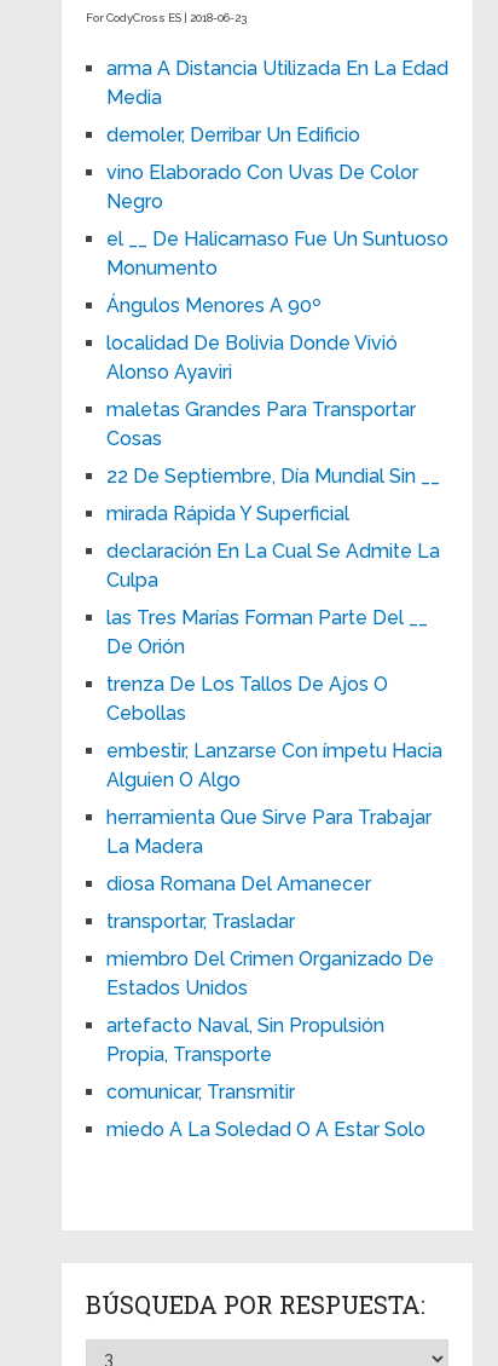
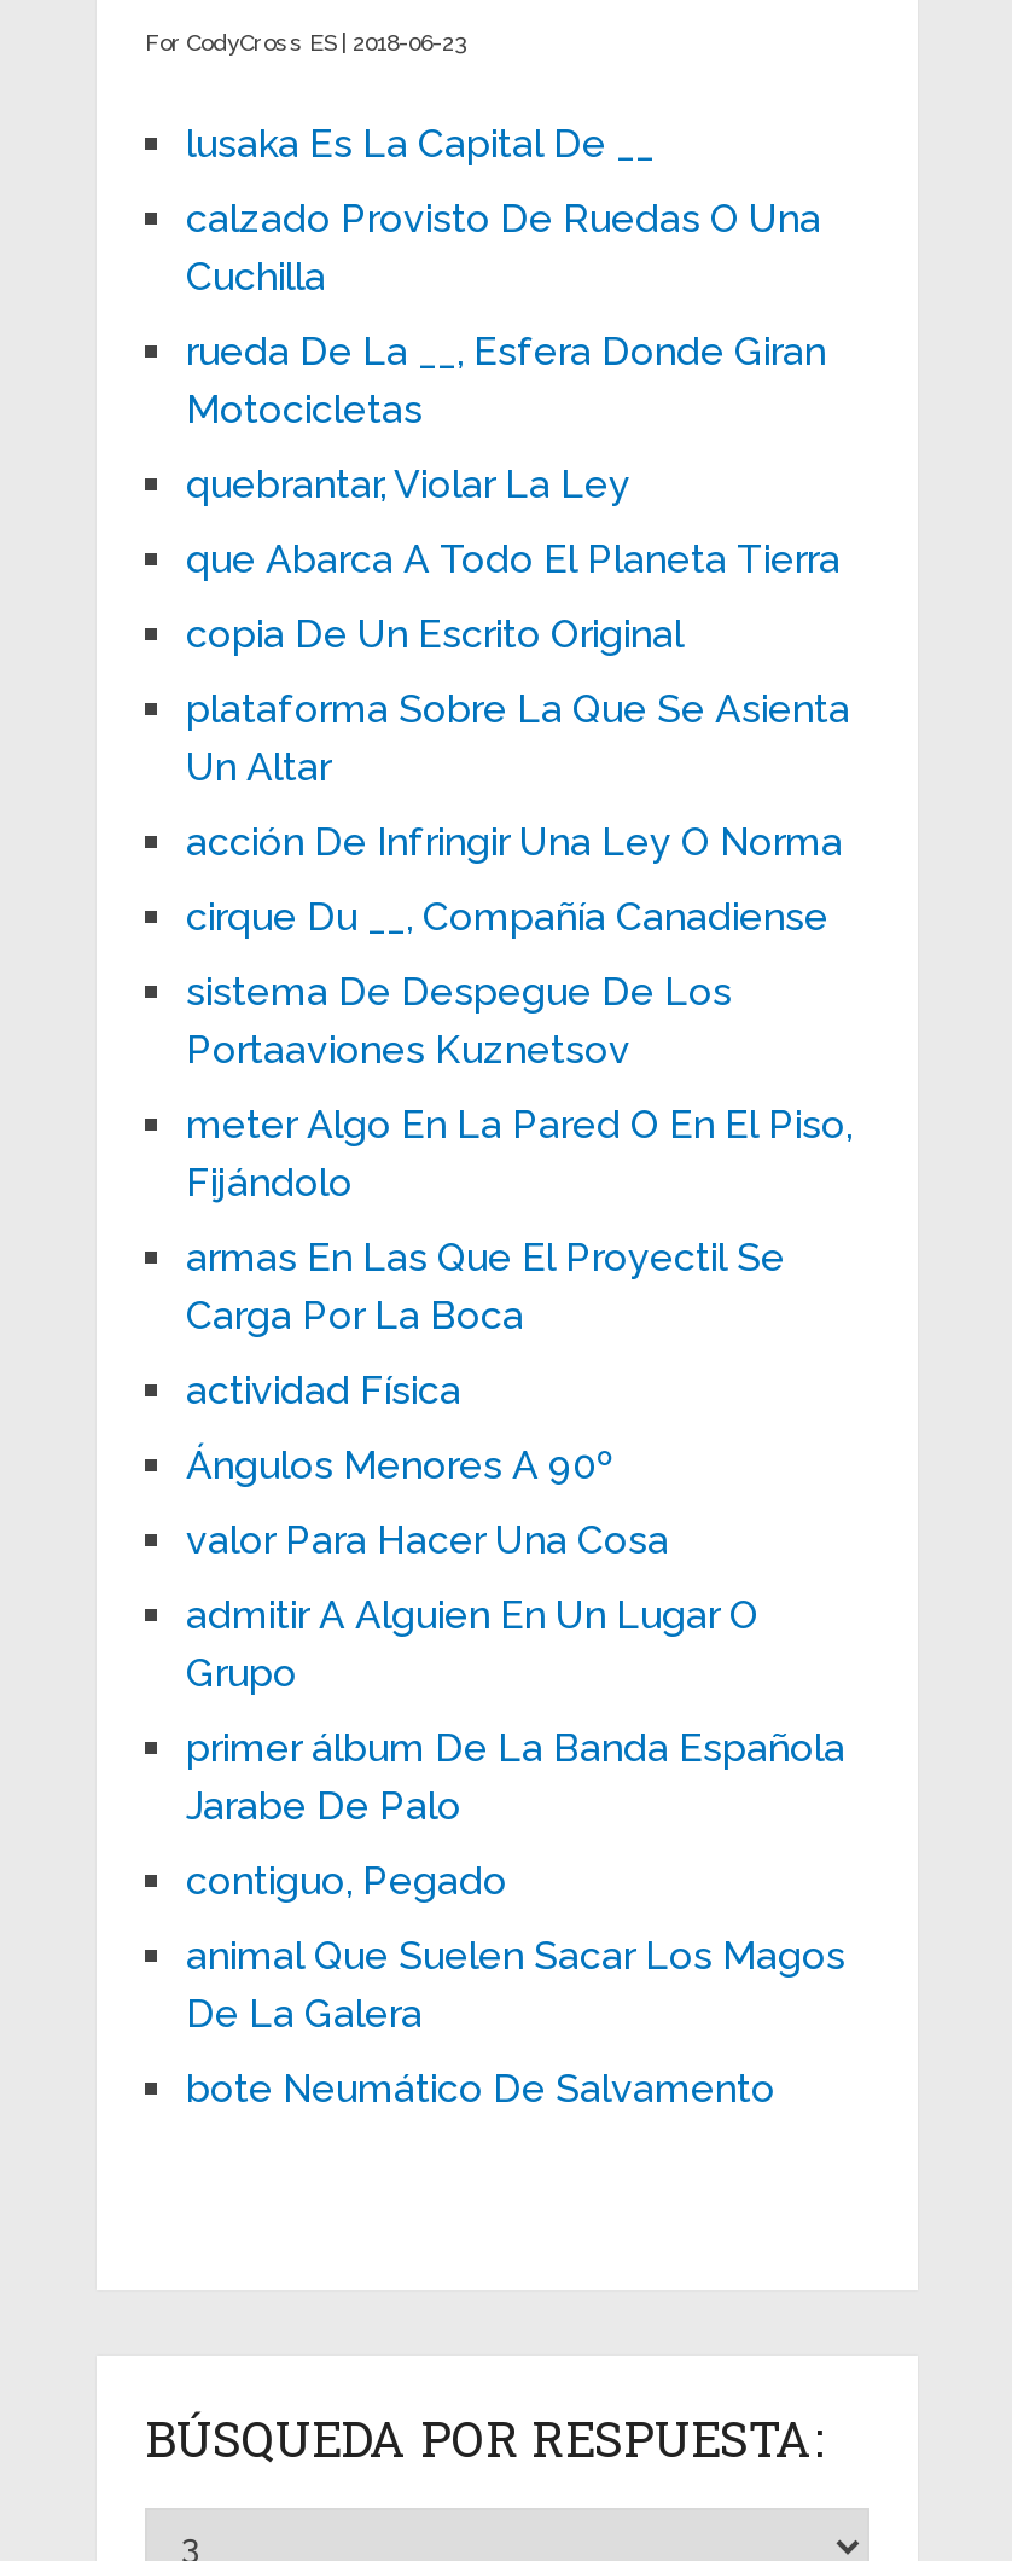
- arma A Distancia Utilizada En La Edad
- Media
- demoler, Derribar Un Edificio
- vino Elaborado Con Uvas De Color
- Negro
- el __ De Halicarnaso Fue Un Suntuoso
- Monumento
+ lusaka Es La Capital De __
+ calzado Provisto De Ruedas O Una
+ Cuchilla
+ rueda De La __, Esfera Donde Giran
+ Motocicletas
+ quebrantar, Violar La Ley
+ que Abarca A Todo El Planeta Tierra
+ copia De Un Escrito Original
+ plataforma Sobre La Que Se Asienta
+ Un Altar
+ acción De Infringir Una Ley O Norma
+ cirque Du __, Compañía Canadiense
+ sistema De Despegue De Los
+ Portaaviones Kuznetsov
+ meter Algo En La Pared O En El Piso,
+ Fijándolo
+ armas En Las Que El Proyectil Se
+ Carga Por La Boca
+ actividad Física

moved down: Ángulos Menores A 90º

- localidad De Bolivia Donde Vivió
- Alonso Ayaviri
- maletas Grandes Para Transportar
- Cosas
- 22 De Septiembre, Día Mundial Sin __
- mirada Rápida Y Superficial
- declaración En La Cual Se Admite La
- Culpa
- las Tres Marías Forman Parte Del __
- De Orión
- trenza De Los Tallos De Ajos O
- Cebollas
- embestir, Lanzarse Con ímpetu Hacia
- Alguien O Algo
- herramienta Que Sirve Para Trabajar
- La Madera
- diosa Romana Del Amanecer
- transportar, Trasladar
- miembro Del Crimen Organizado De
- Estados Unidos
- artefacto Naval, Sin Propulsión
- Propia, Transporte
- comunicar, Transmitir
- miedo A La Soledad O A Estar Solo
+ valor Para Hacer Una Cosa
+ admitir A Alguien En Un Lugar O
+ Grupo
+ primer álbum De La Banda Española
+ Jarabe De Palo
+ contiguo, Pegado
+ animal Que Suelen Sacar Los Magos
+ De La Galera
+ bote Neumático De Salvamento
